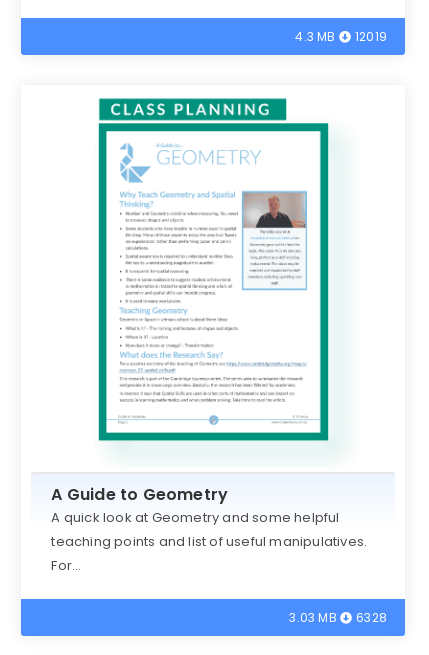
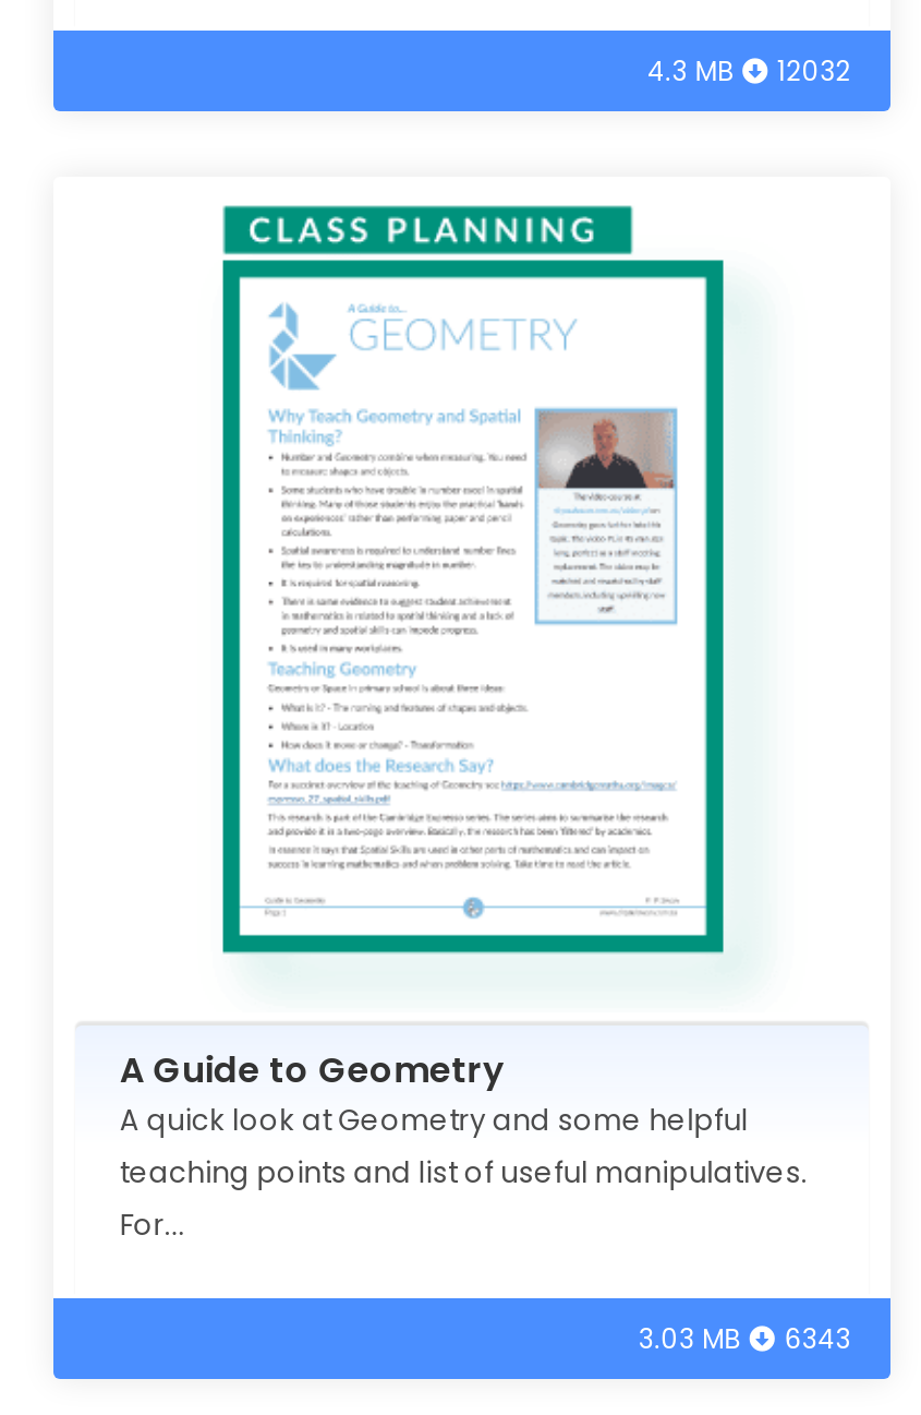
- 4.3 MB 12019
+ 4.3 MB 12032

- 3.03 MB 6328
+ 3.03 MB 6343
